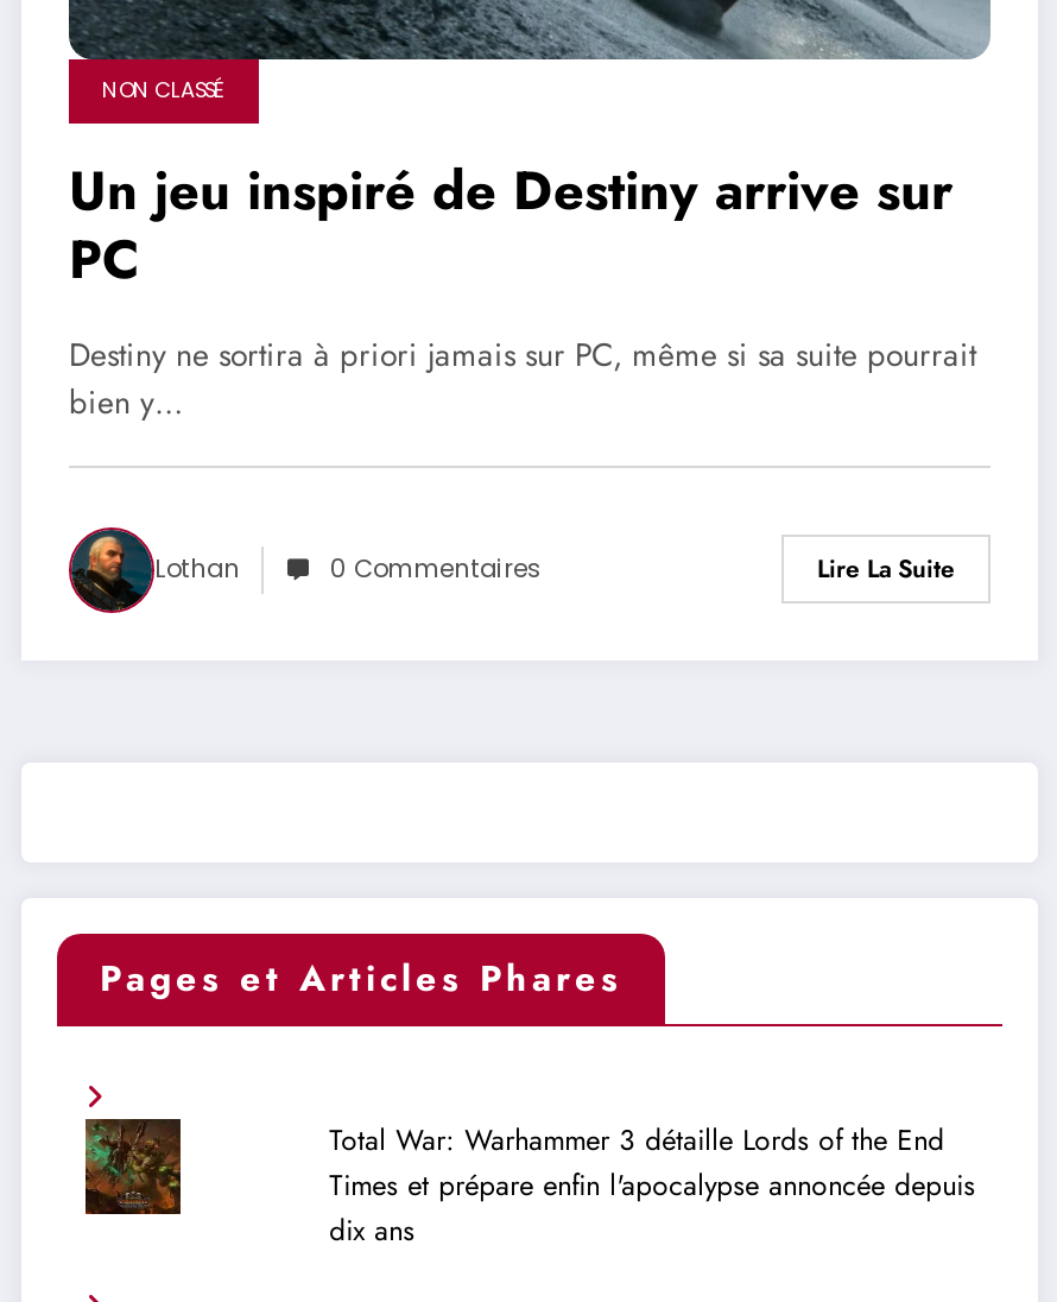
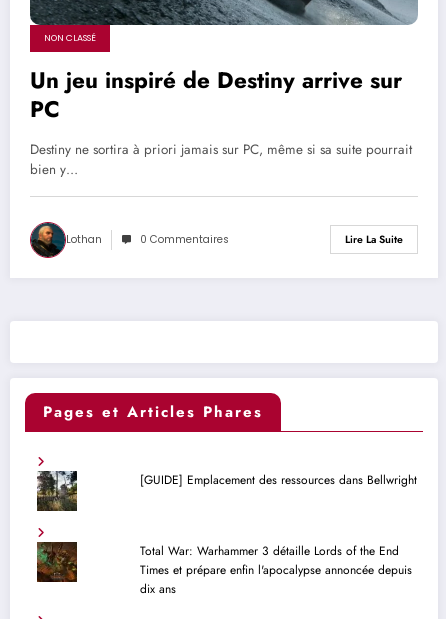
+ [image]

+ [GUIDE] Emplacement des ressources dans Bellwright
